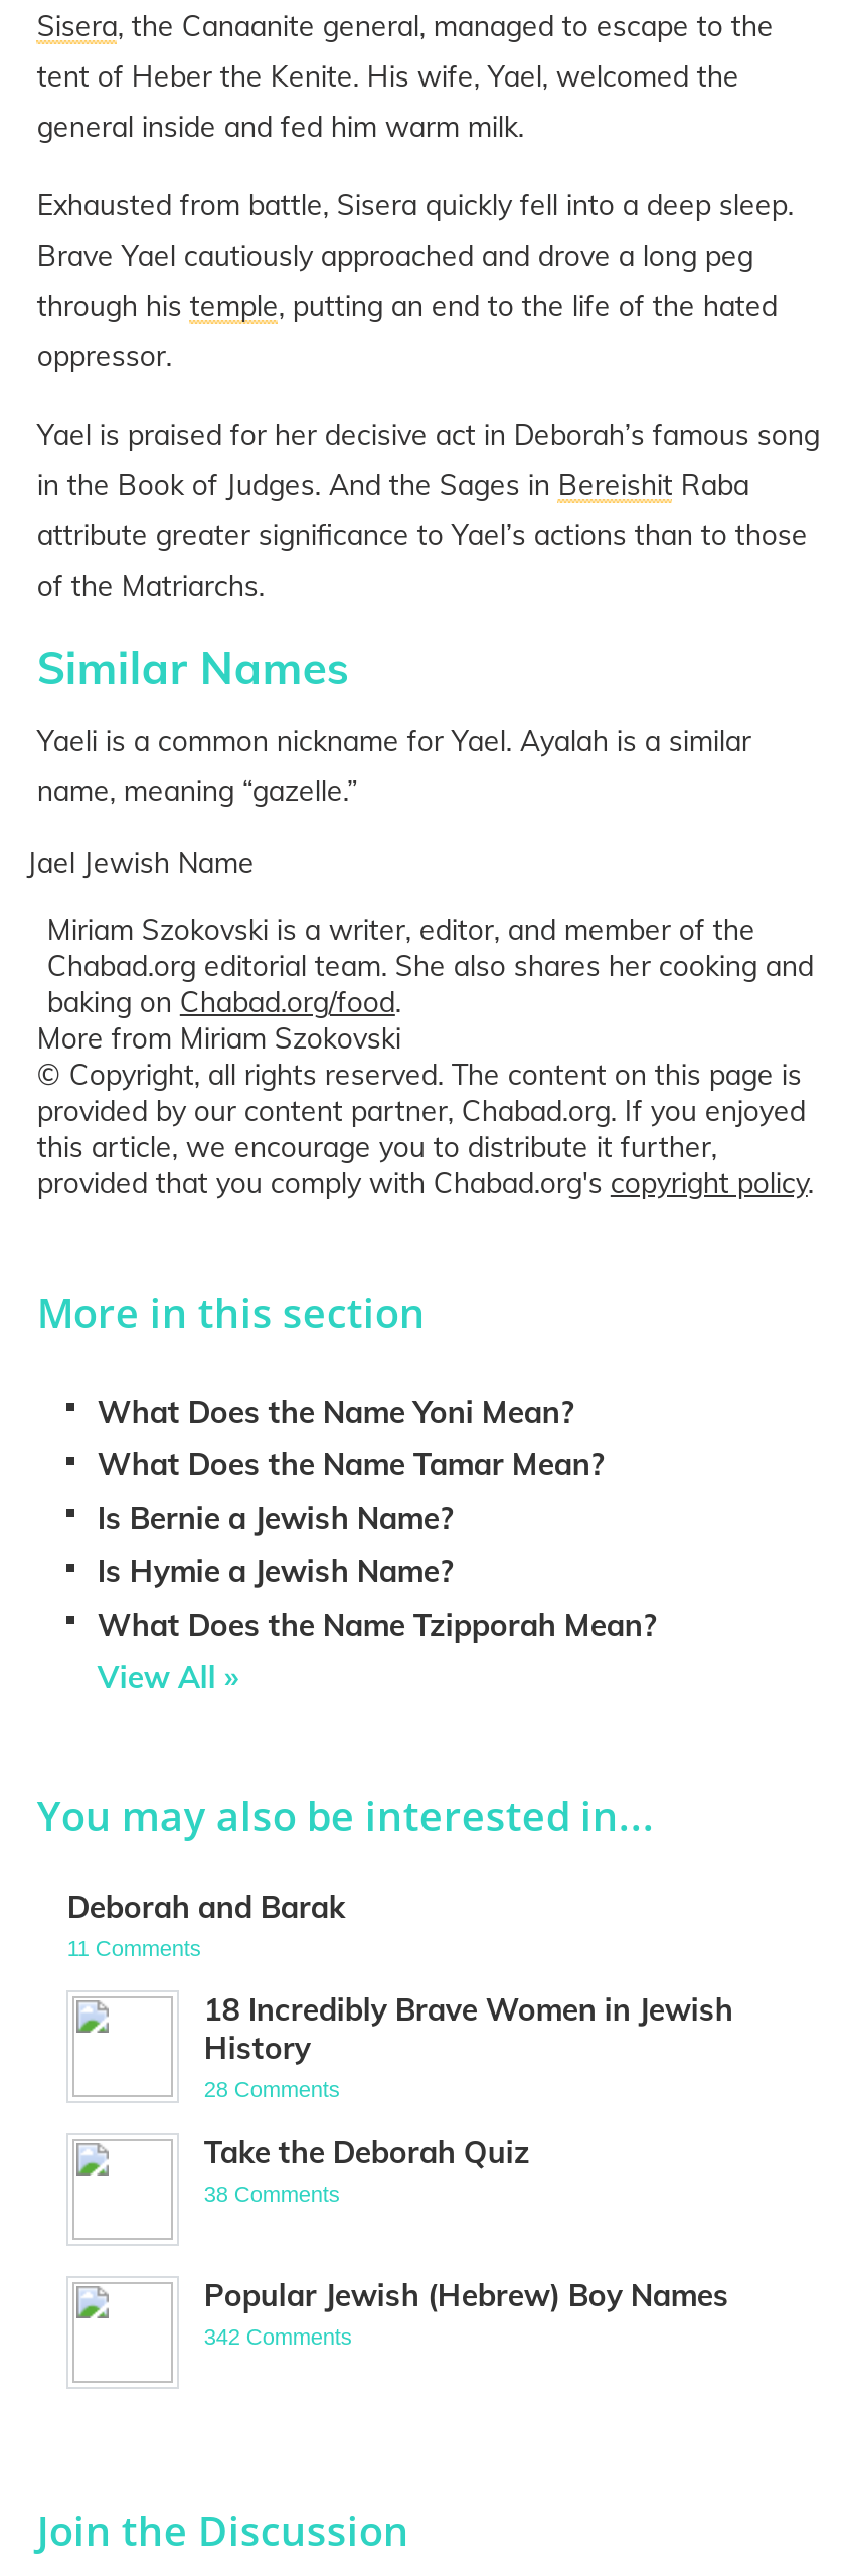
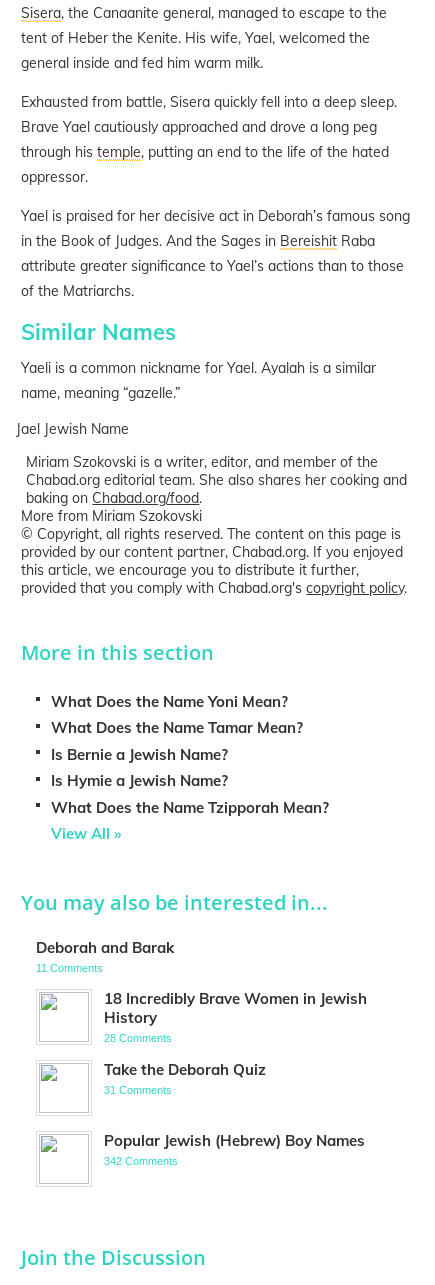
- 38 Comments
+ 31 Comments
